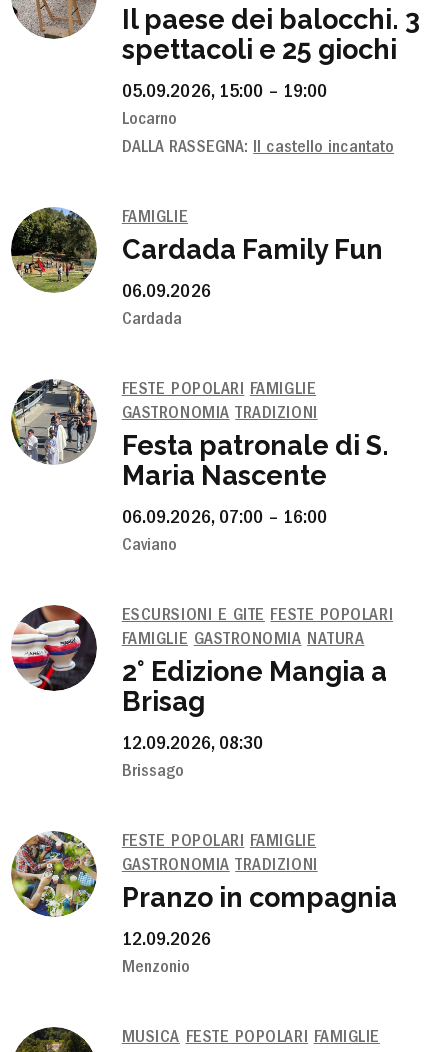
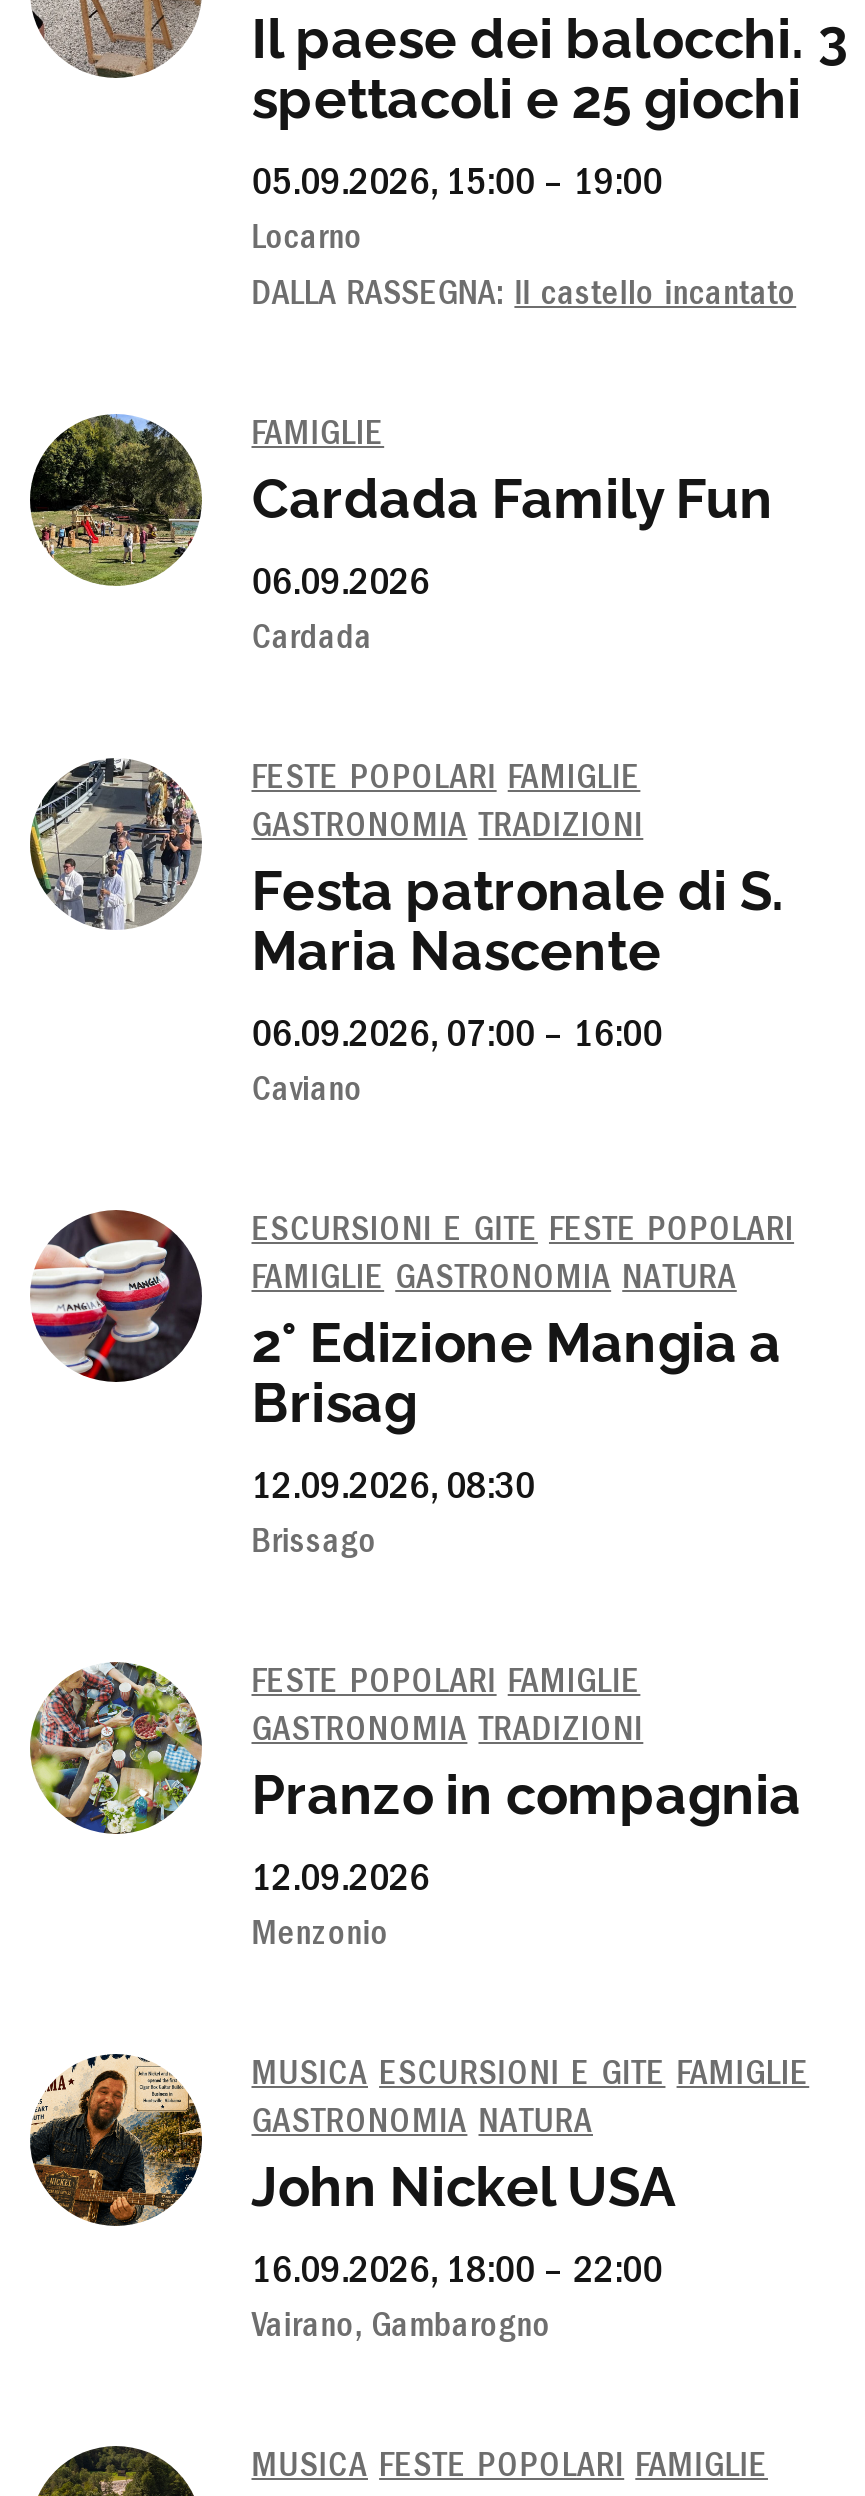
+ [image]
+ MUSICA ESCURSIONI E GITE FAMIGLIE
+ GASTRONOMIA NATURA
+ John Nickel USA
+ 16.09.2026, 18:00 – 22:00
+ Vairano, Gambarogno
